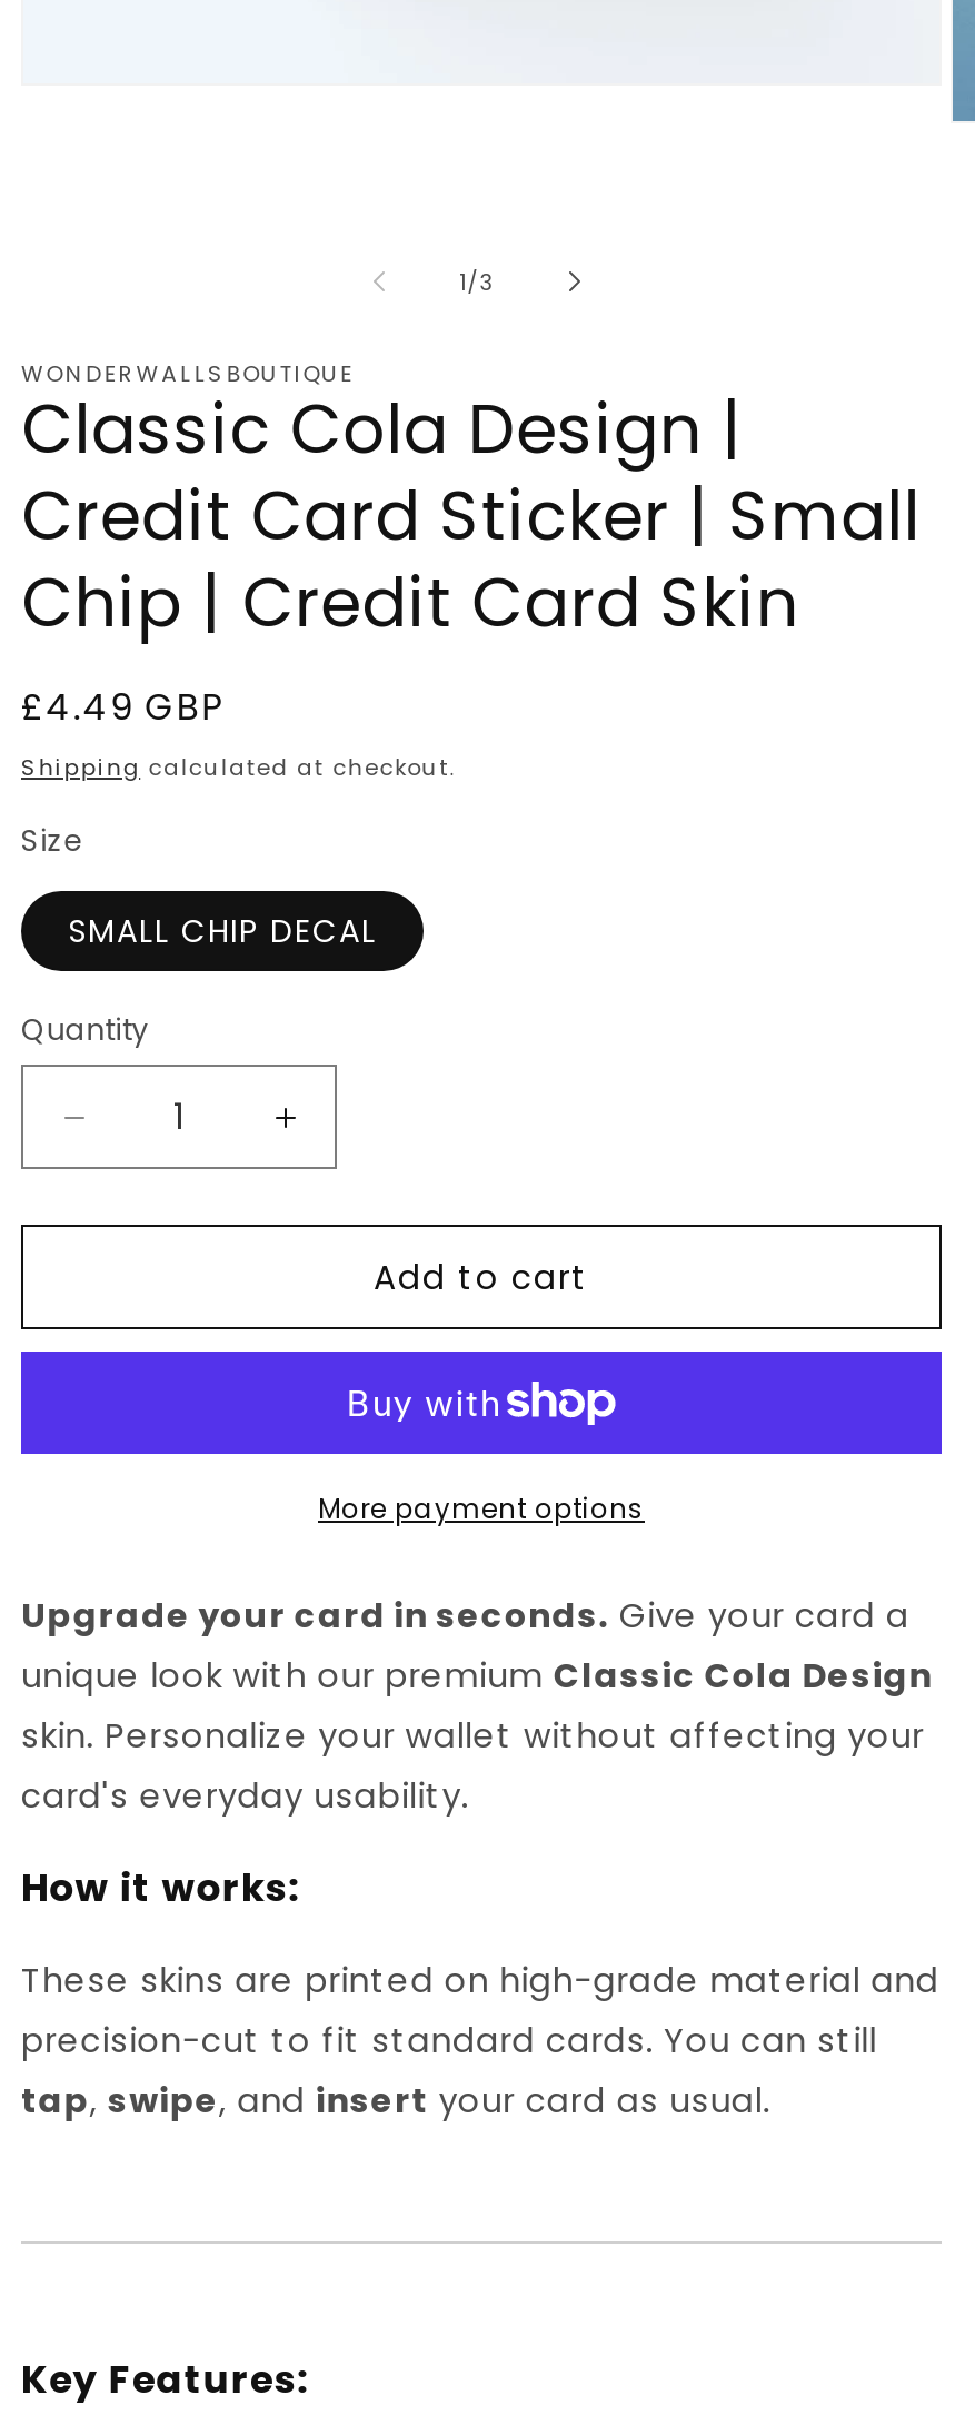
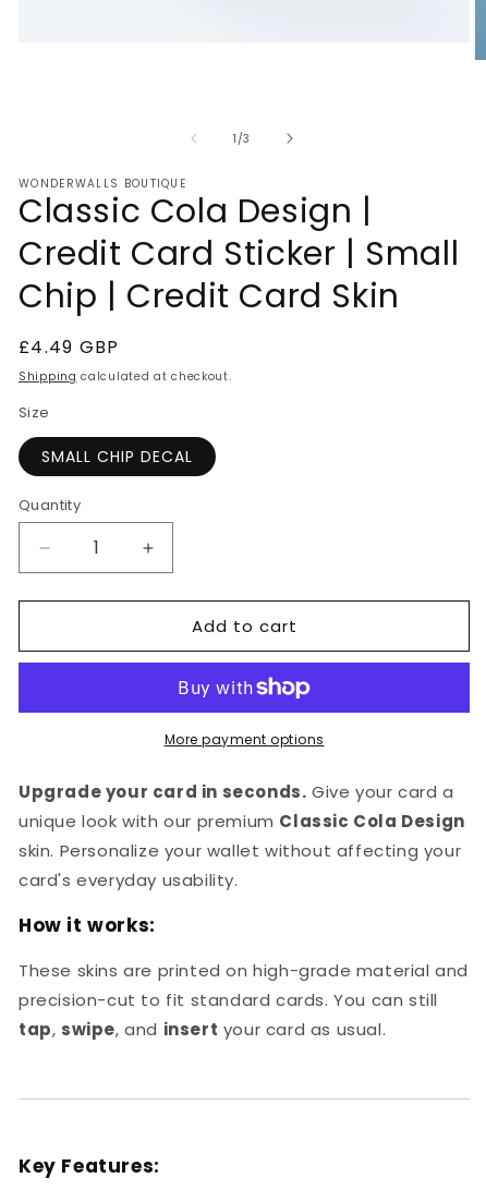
- WONDERWALLSBOUTIQUE
+ WONDERWALLS BOUTIQUE
